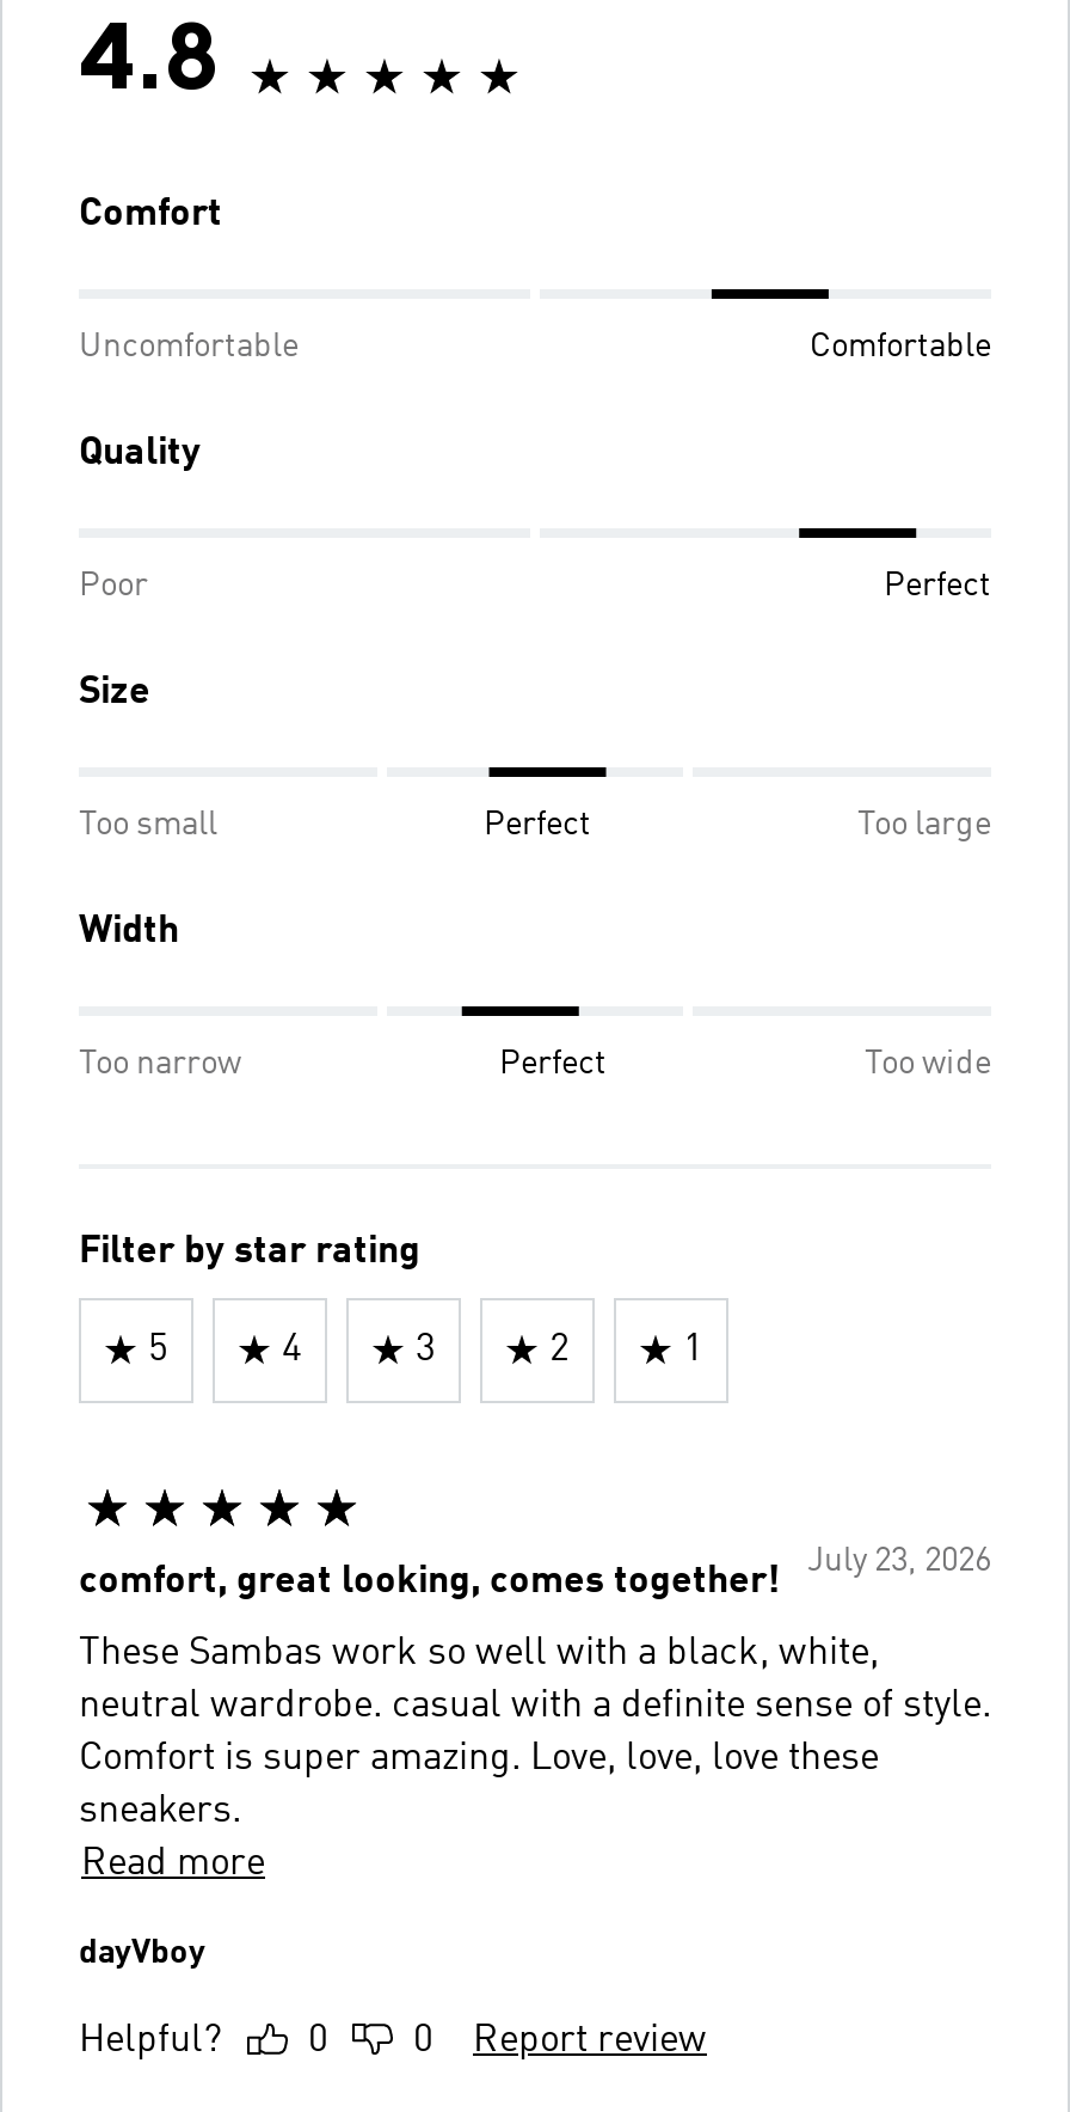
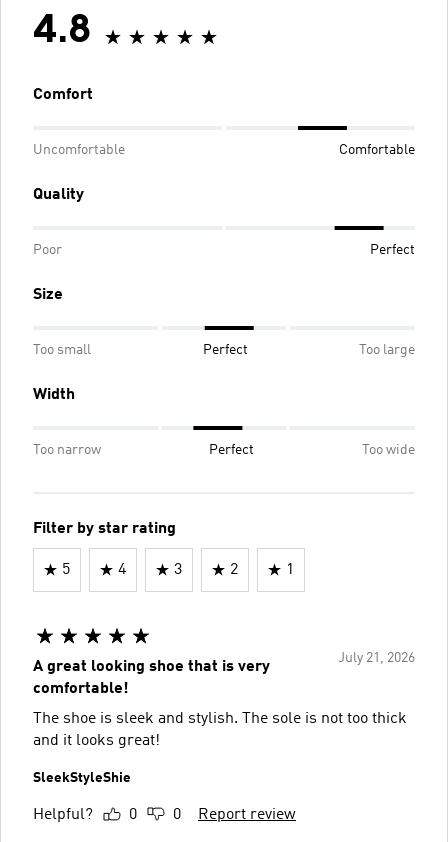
- July 23, 2026
- comfort, great looking, comes together!
+ July 21, 2026
+ A great looking shoe that is very
+ comfortable!

- These Sambas work so well with a black, white,
- neutral wardrobe. casual with a definite sense of style.
- Comfort is super amazing. Love, love, love these
- sneakers.
- Read more
+ The shoe is sleek and stylish. The sole is not too thick
+ and it looks great!

- dayVboy
+ SleekStyleShie
